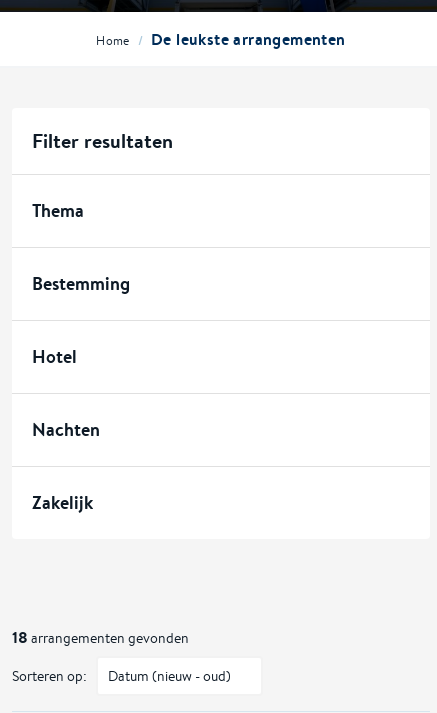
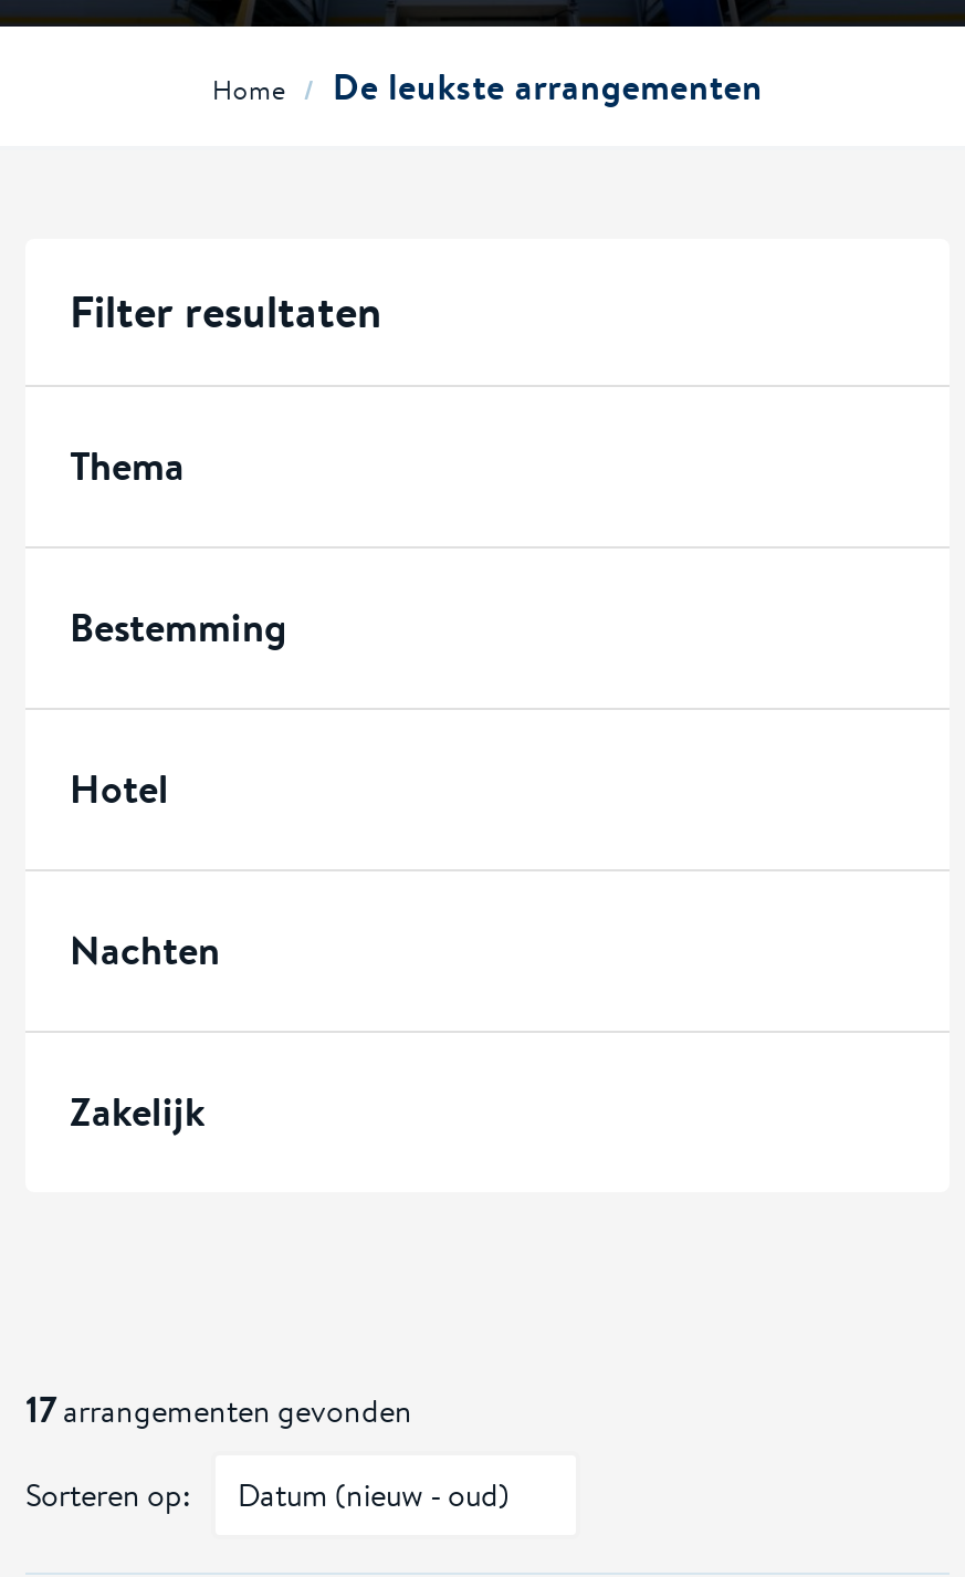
- 18arrangementen gevonden
+ 17arrangementen gevonden
